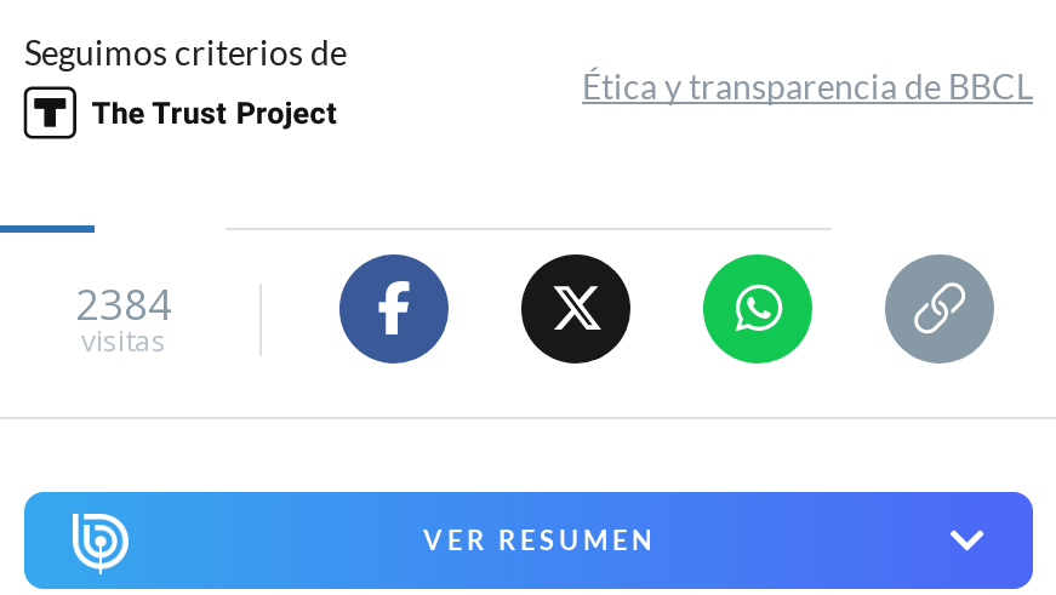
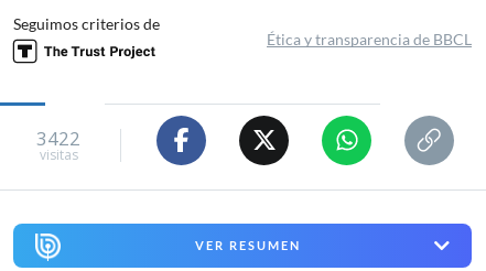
- 2384
+ 3422
